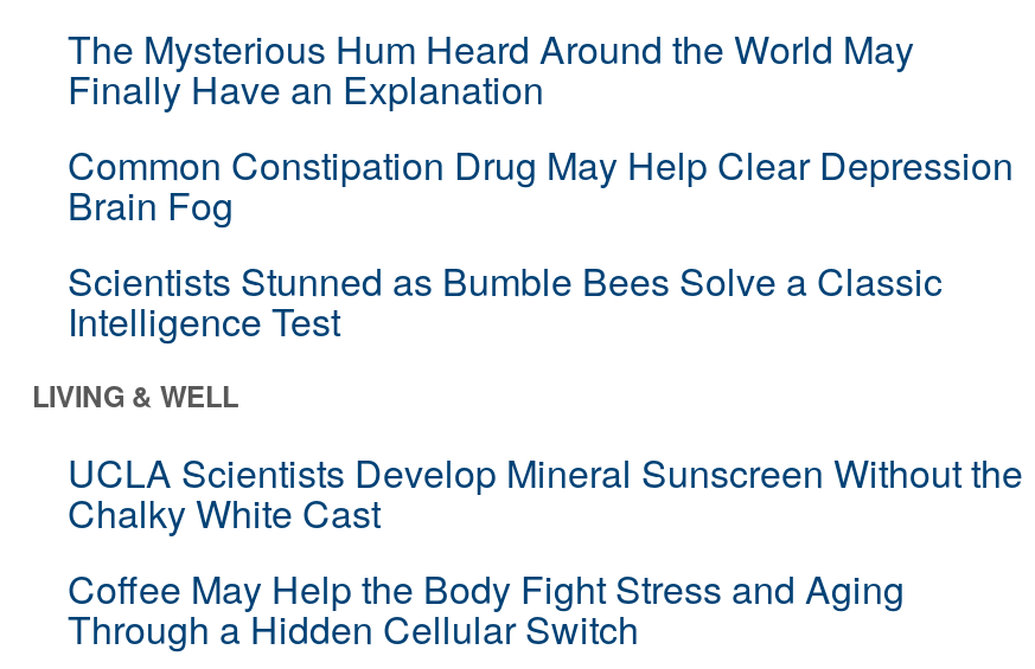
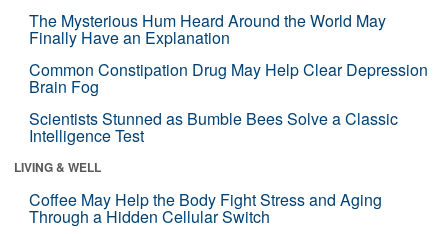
- UCLA Scientists Develop Mineral Sunscreen Without the
- Chalky White Cast
